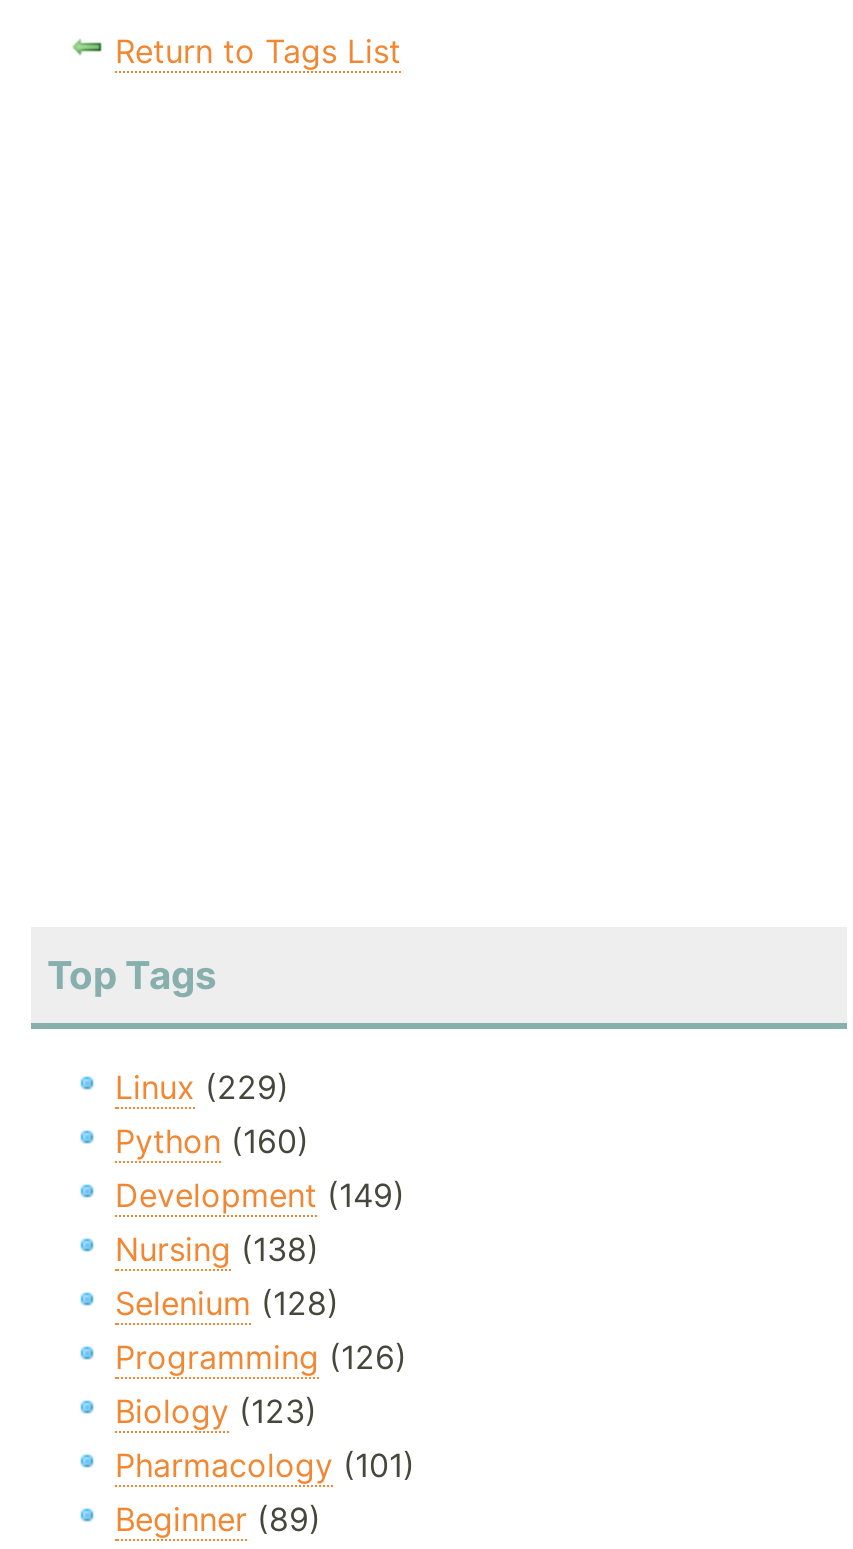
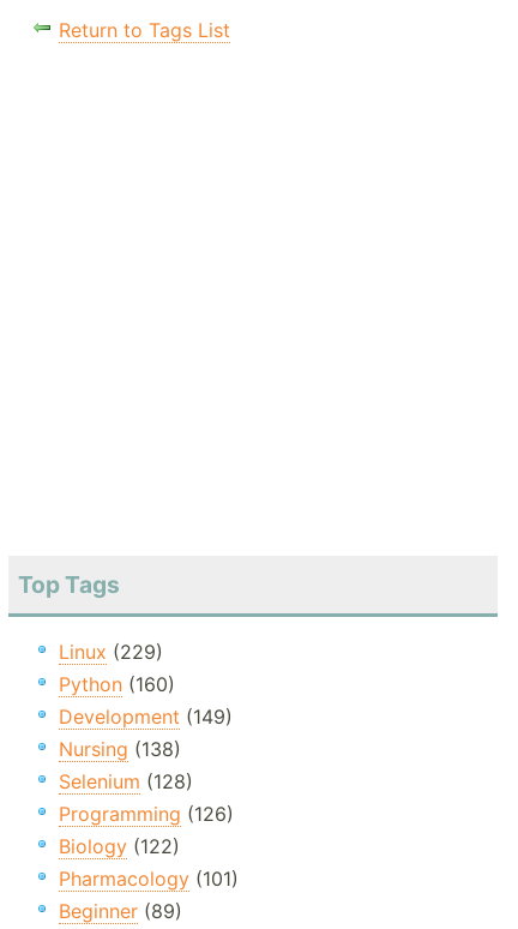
- Biology (123)
+ Biology (122)
